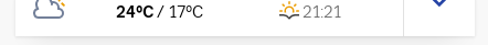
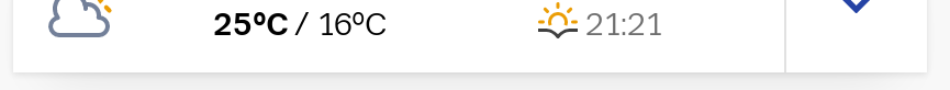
- 24°C / 17°C
+ 25°C / 16°C
